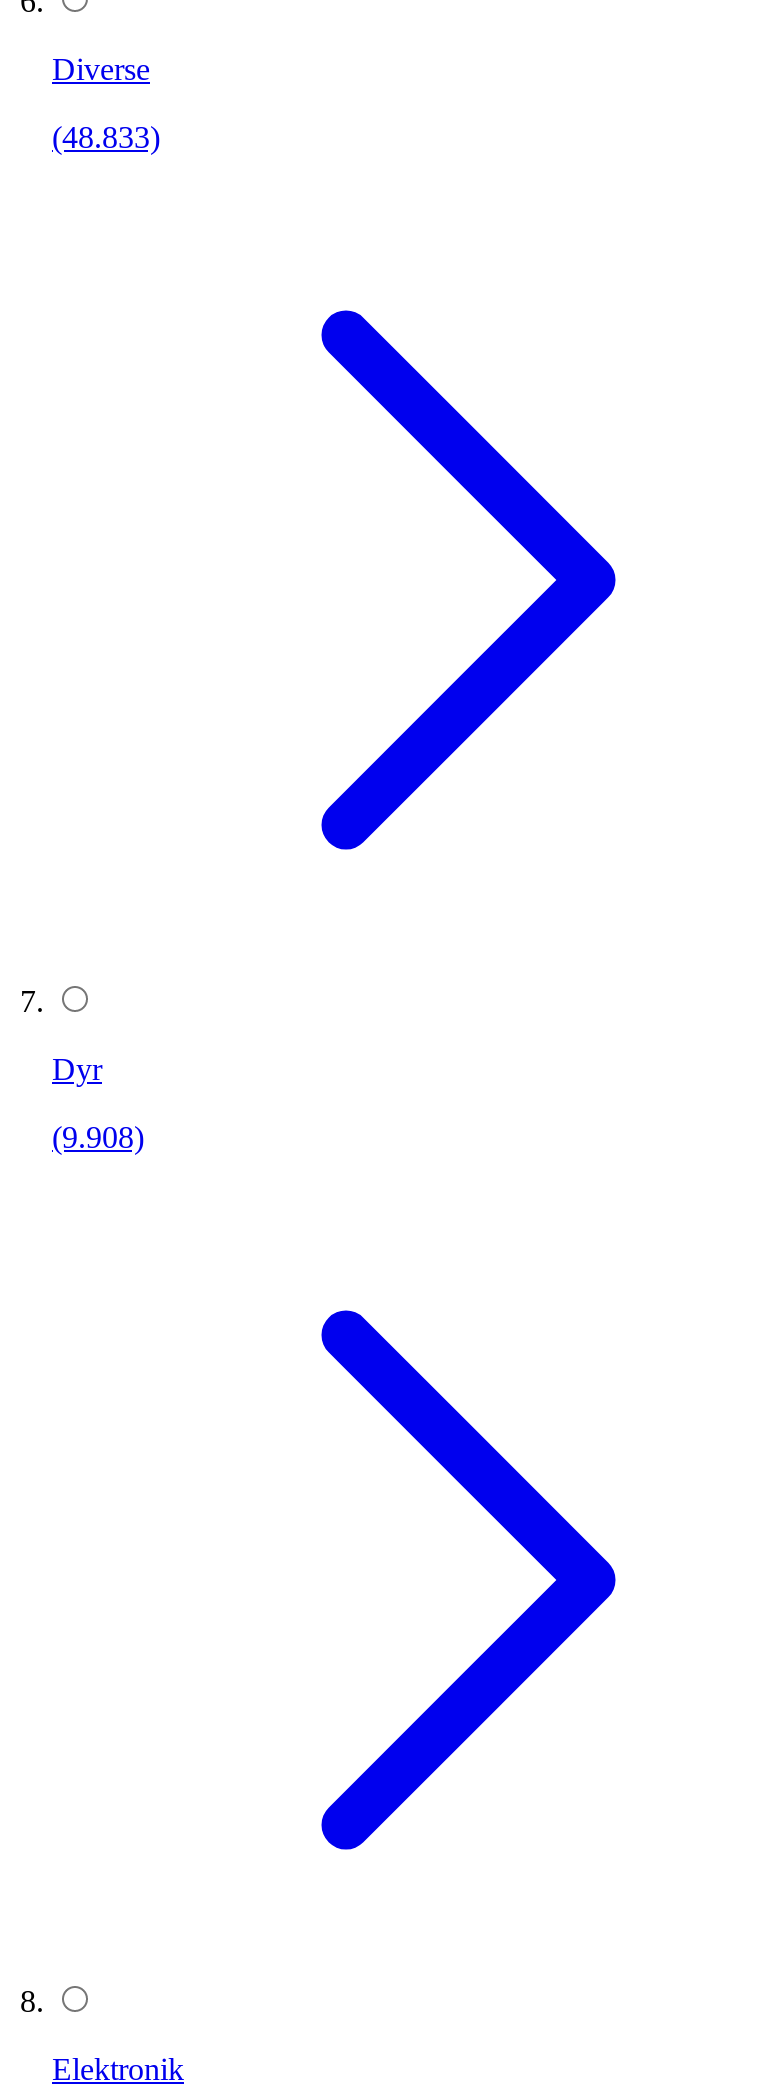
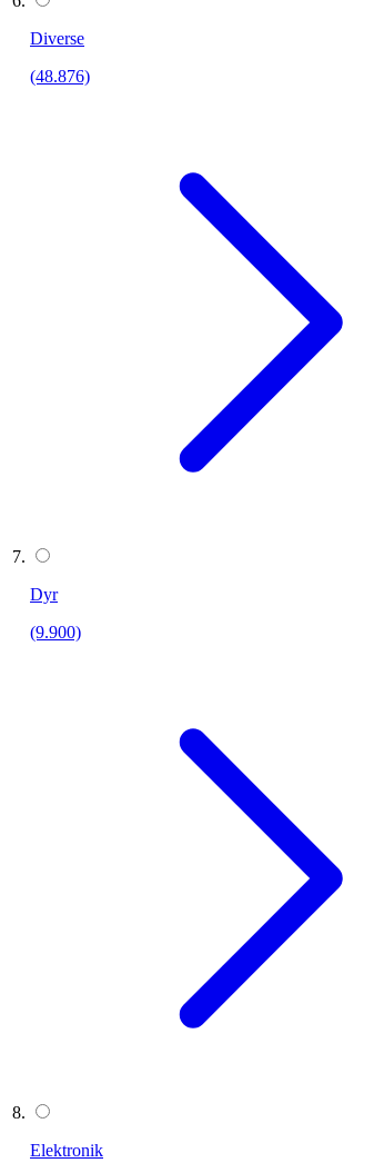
- (48.833)
+ (48.876)

- (9.908)
+ (9.900)
